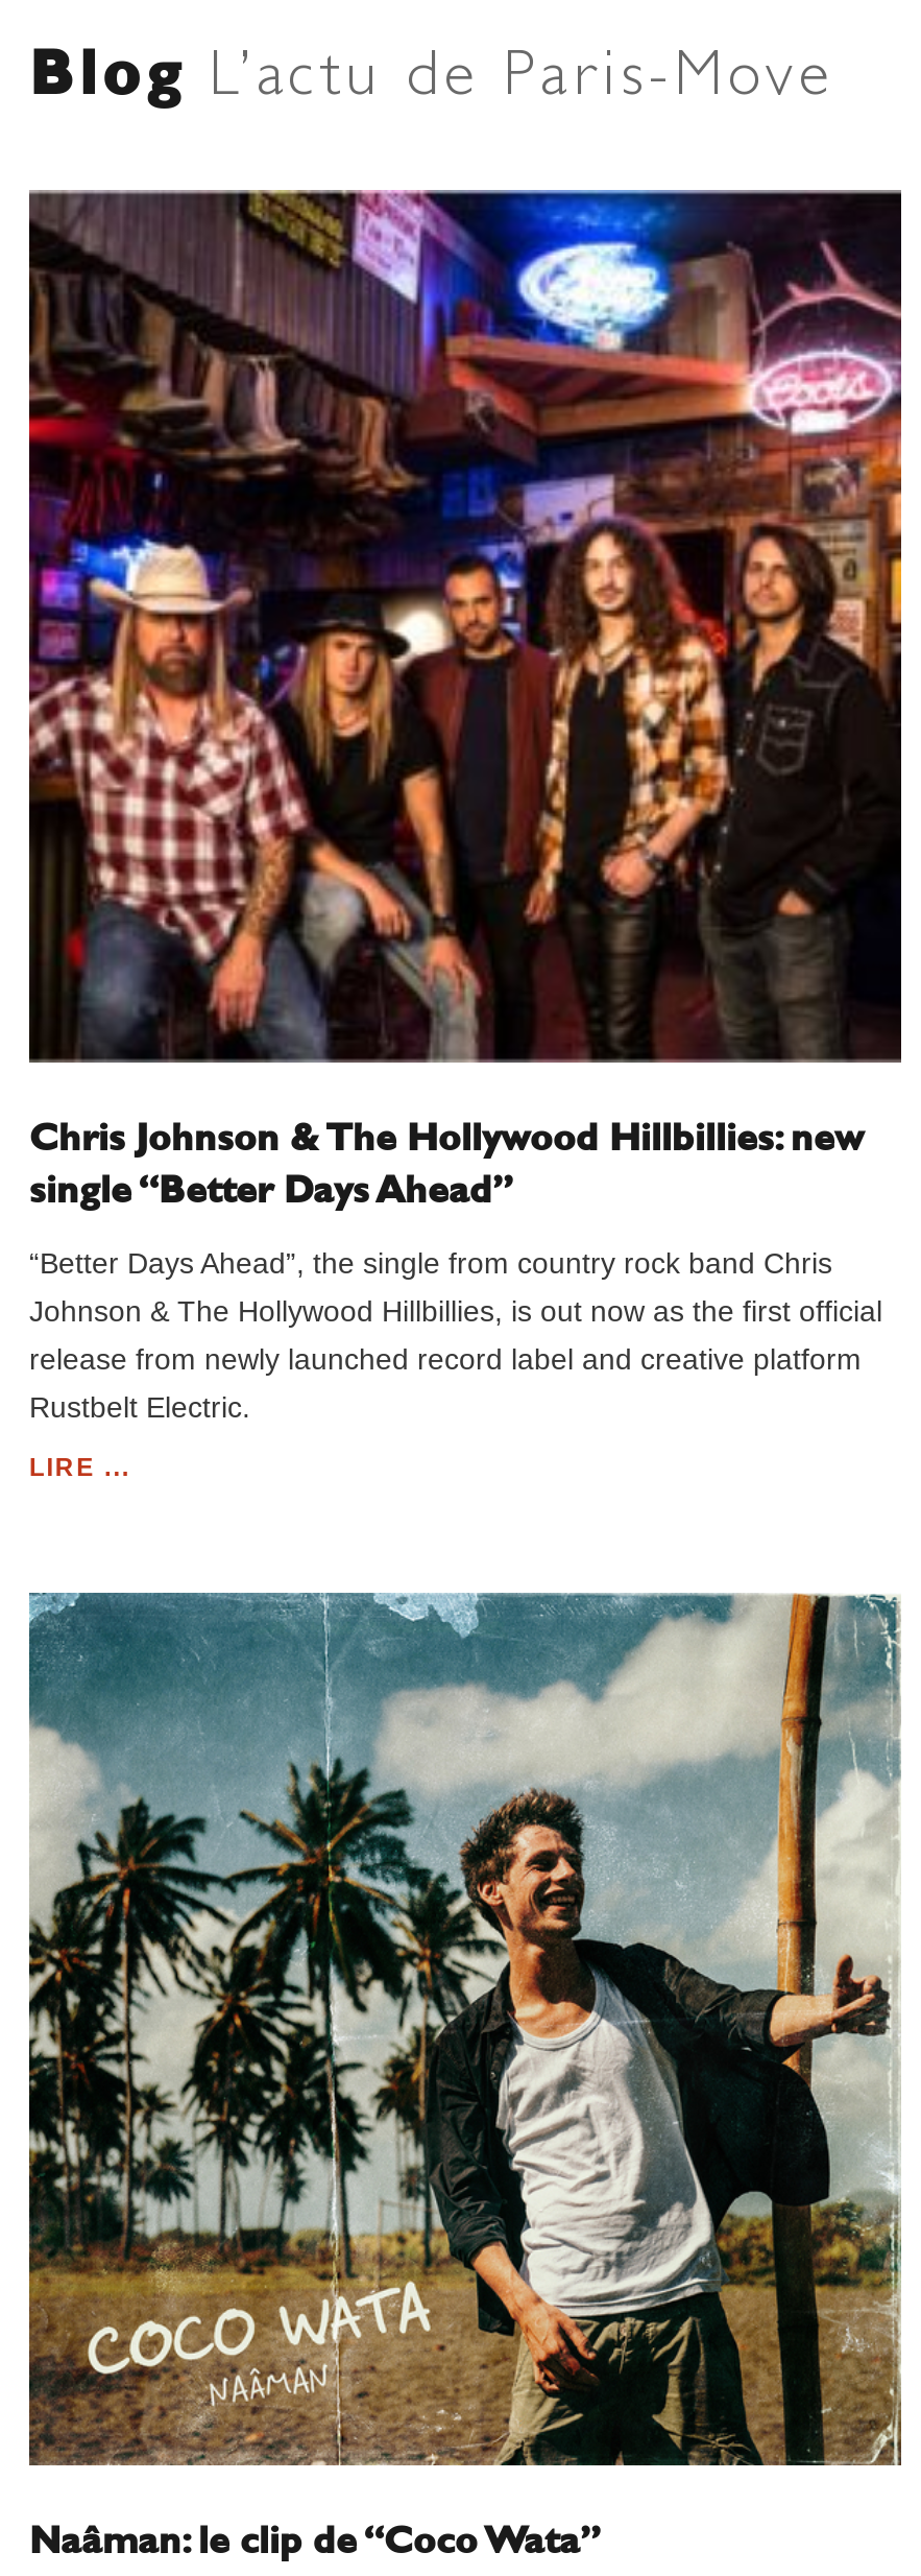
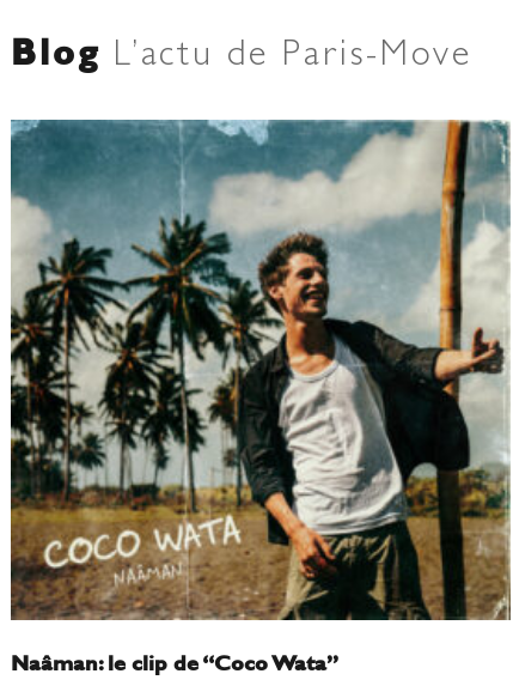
- [image]
- Chris Johnson & The Hollywood Hillbillies: new
- single “Better Days Ahead”
- “Better Days Ahead”, the single from country rock band Chris
- Johnson & The Hollywood Hillbillies, is out now as the first official
- release from newly launched record label and creative platform
- Rustbelt Electric.
- LIRE ...
